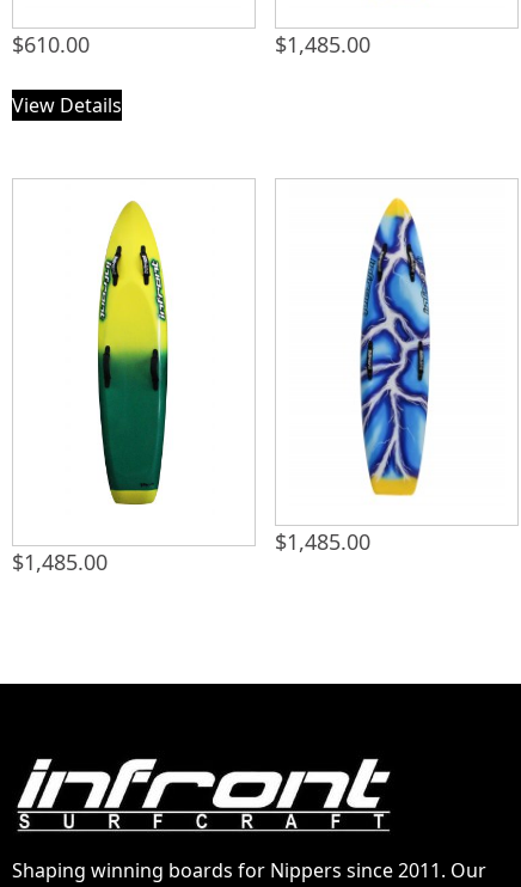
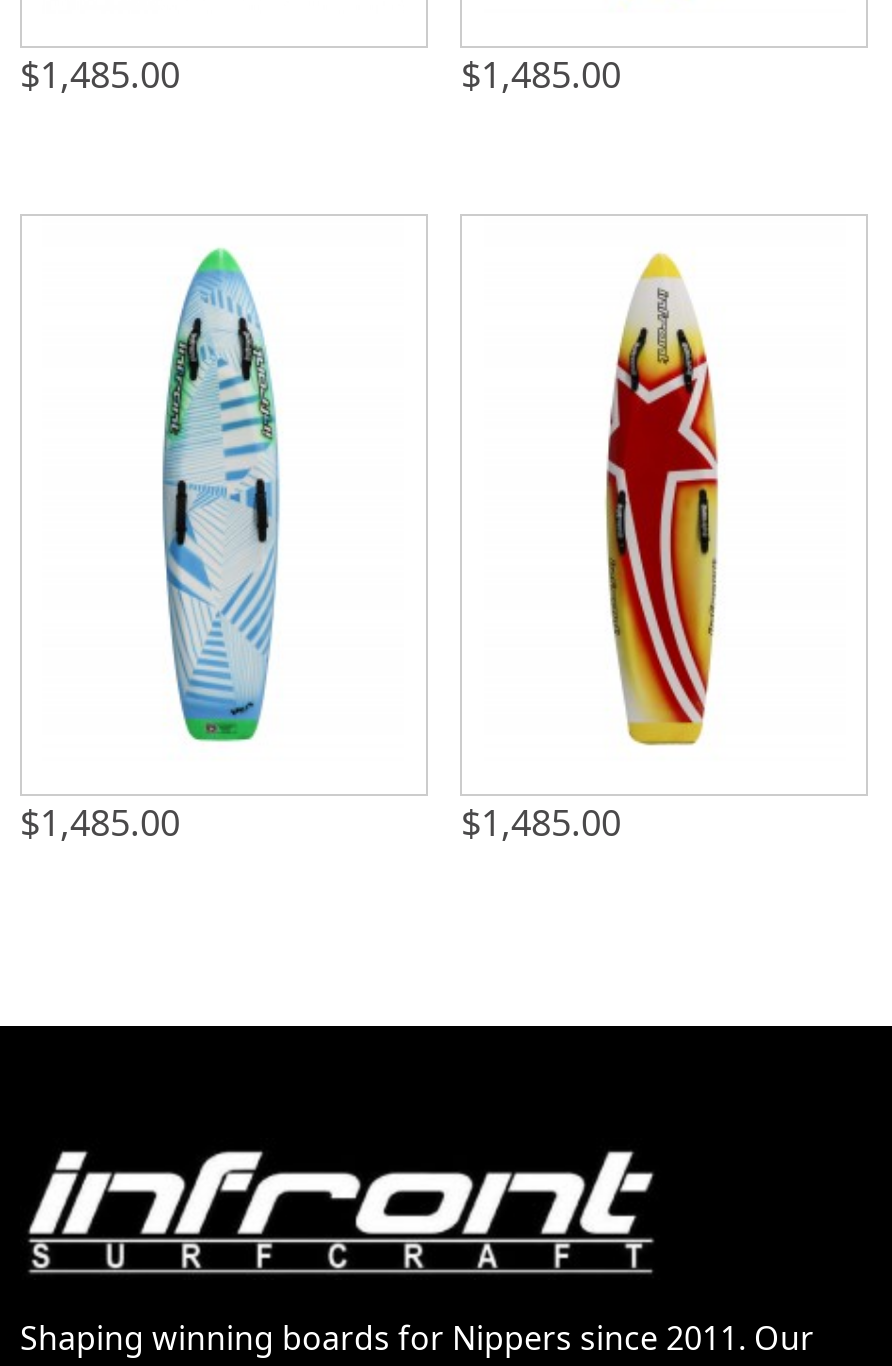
- $610.00
- View Details
+ $1,485.00

- [image]
+ [image]

- [image]
+ [image]
